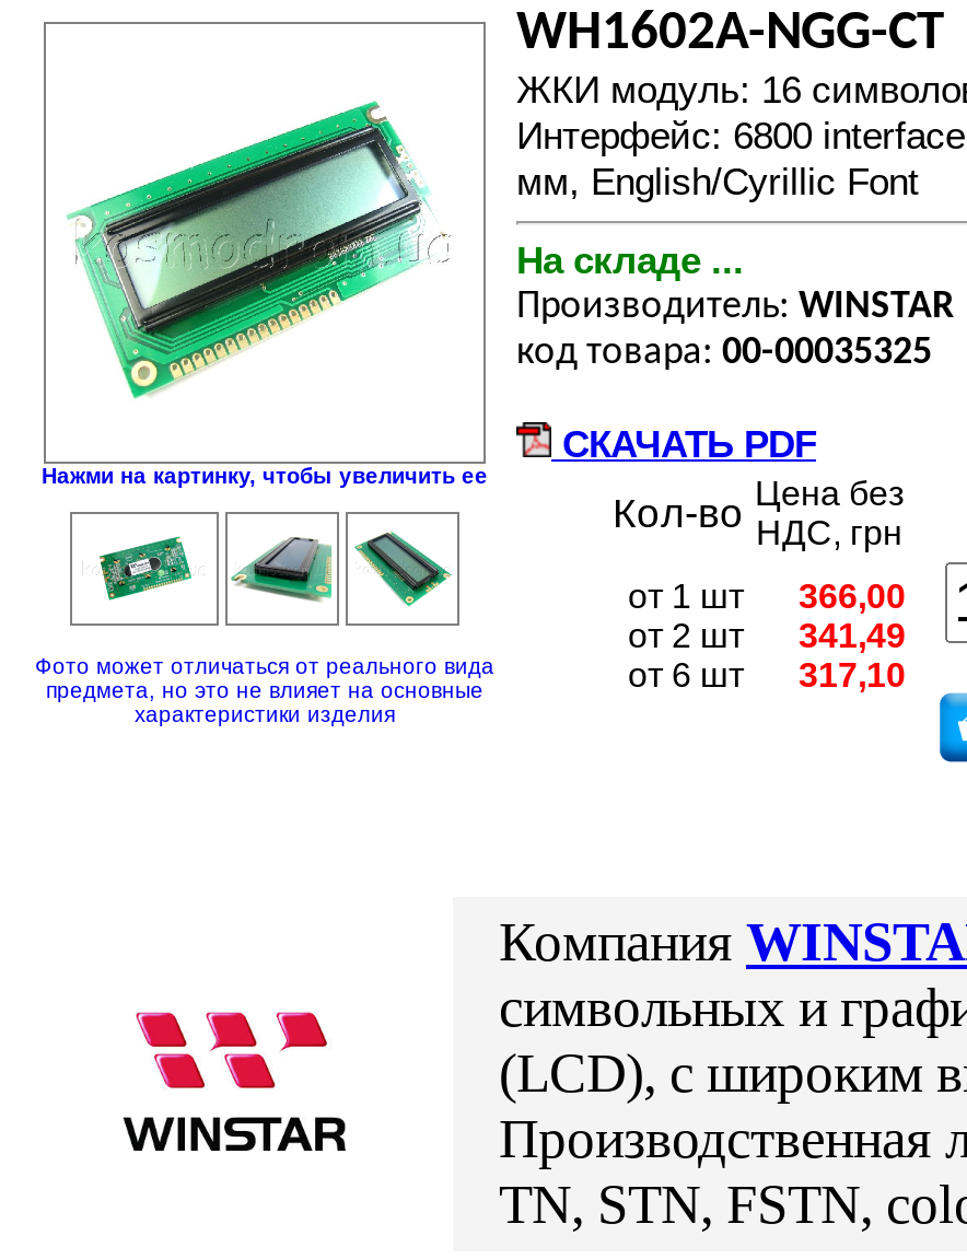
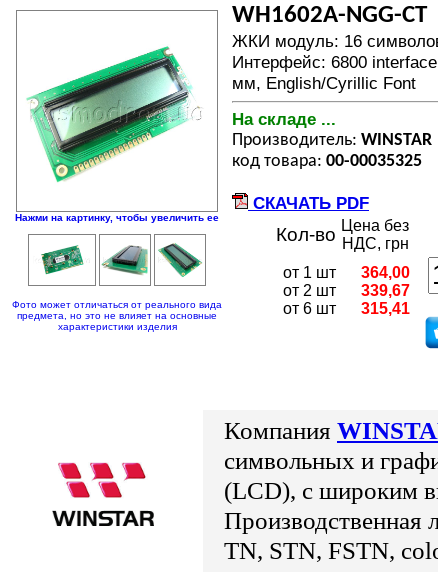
- от 1 шт 366,00
+ от 1 шт 364,00

- от 2 шт 341,49
+ от 2 шт 339,67

- от 6 шт 317,10
+ от 6 шт 315,41
